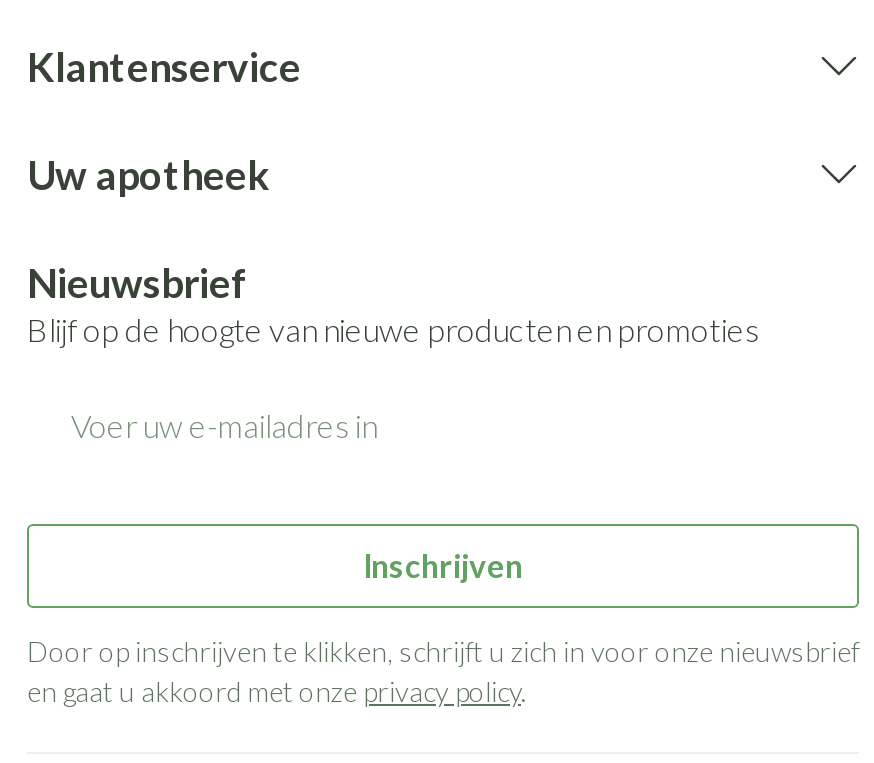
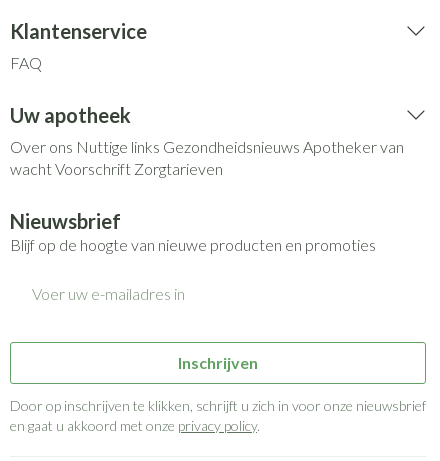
+ FAQ

+ Over ons Nuttige links Gezondheidsnieuws Apotheker van
+ wacht Voorschrift Zorgtarieven
